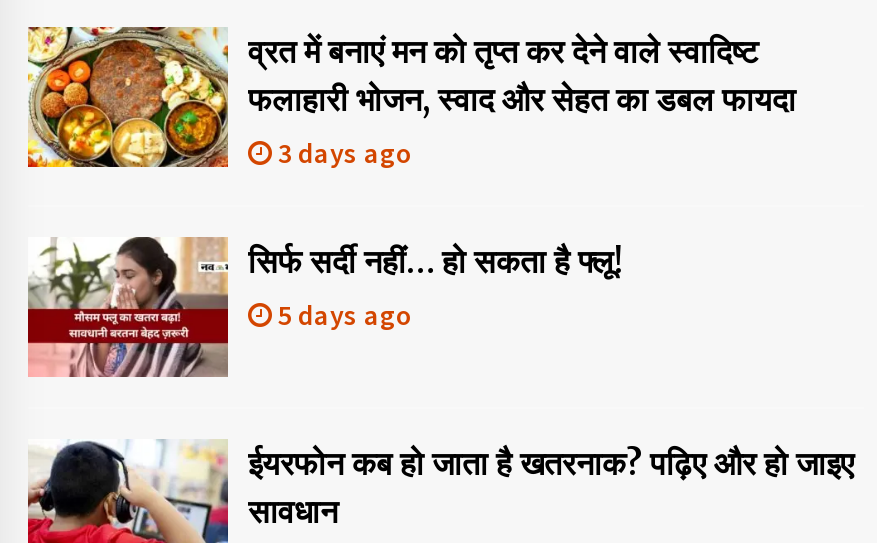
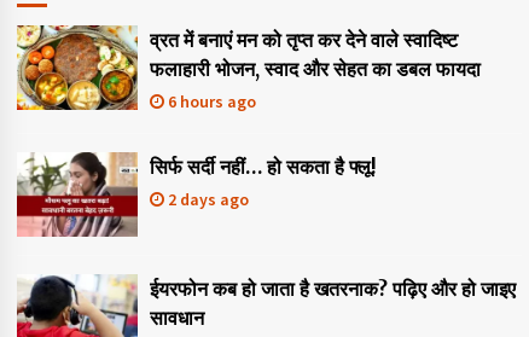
- 3 days ago
+ 6 hours ago

- 5 days ago
+ 2 days ago
